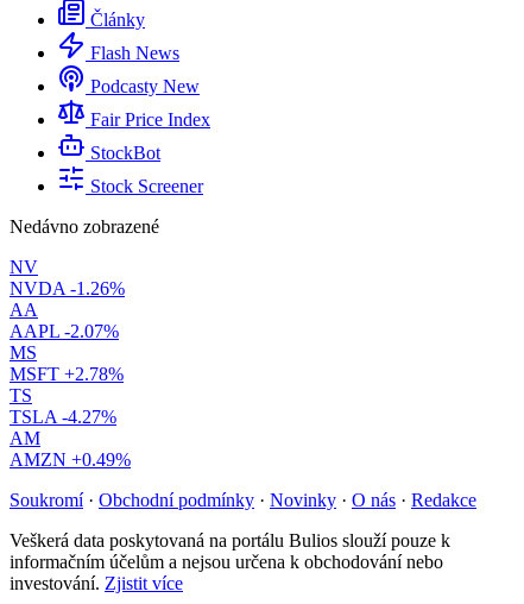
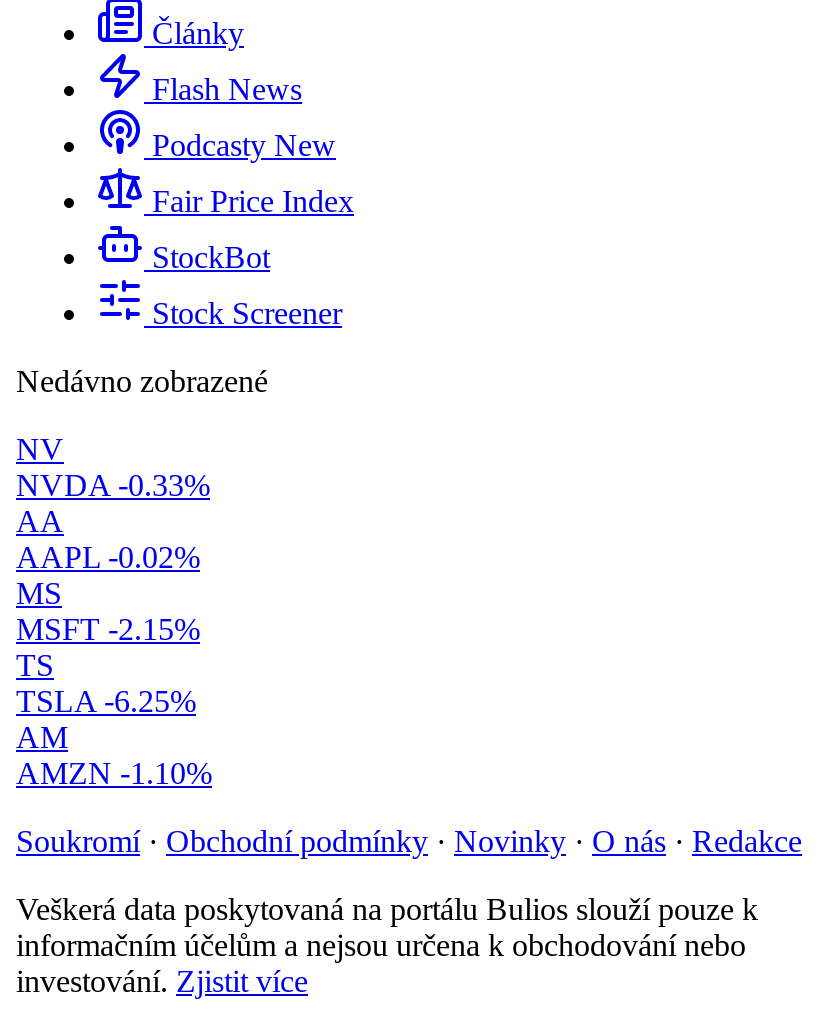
- NVDA -1.26%
+ NVDA -0.33%

- AAPL -2.07%
+ AAPL -0.02%

- MSFT +2.78%
+ MSFT -2.15%

- TSLA -4.27%
+ TSLA -6.25%

- AMZN +0.49%
+ AMZN -1.10%
